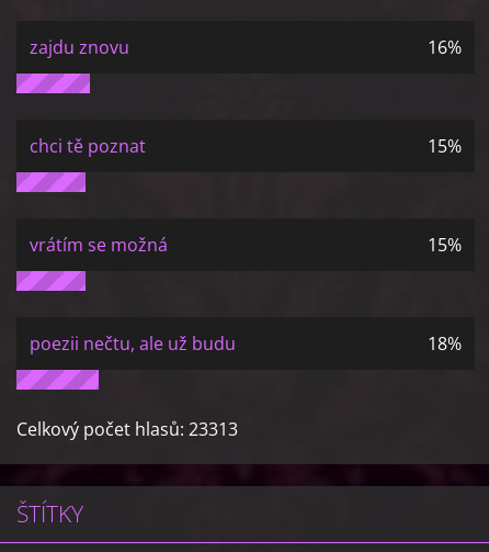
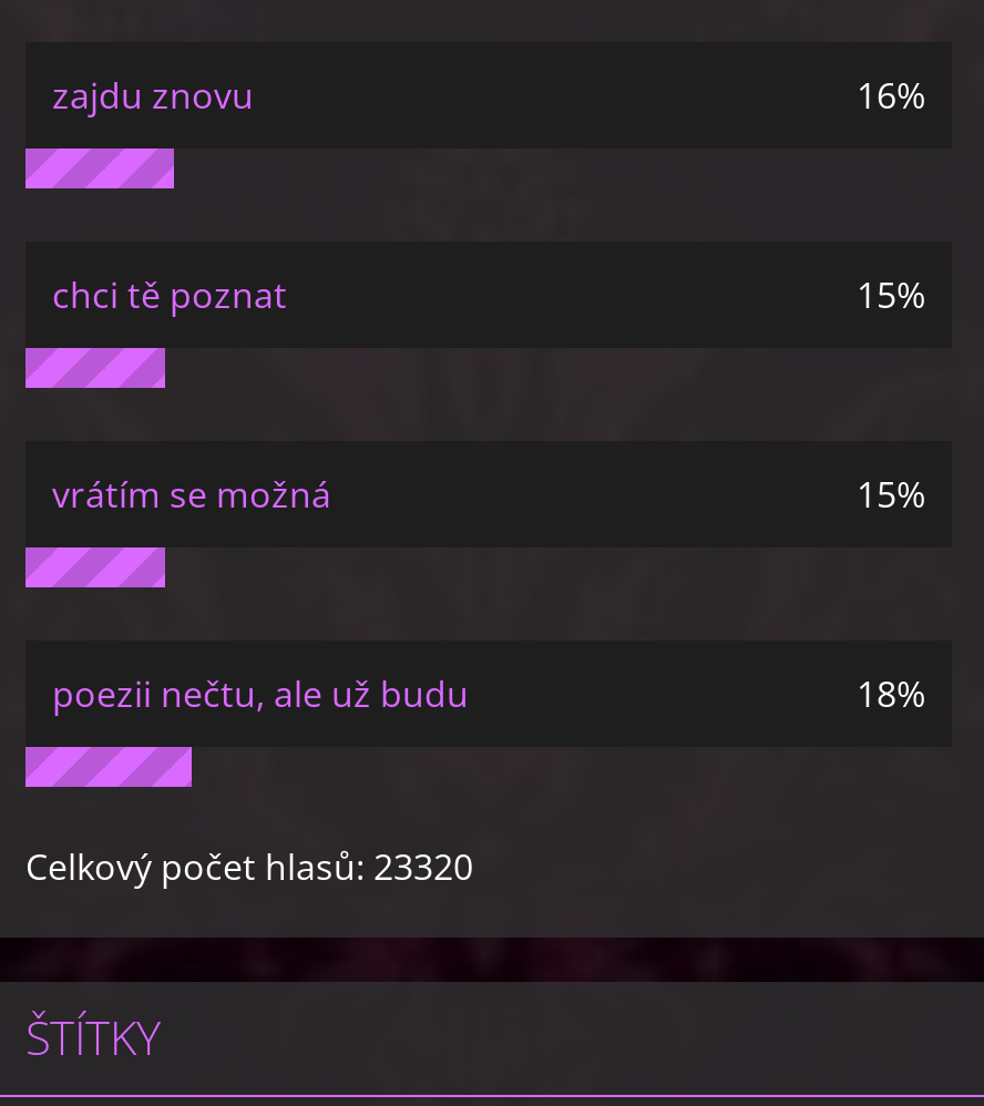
- Celkový počet hlasů: 23313
+ Celkový počet hlasů: 23320
